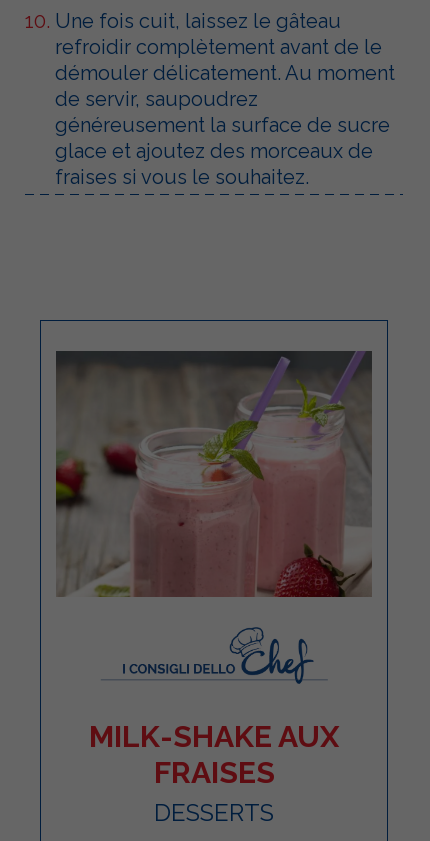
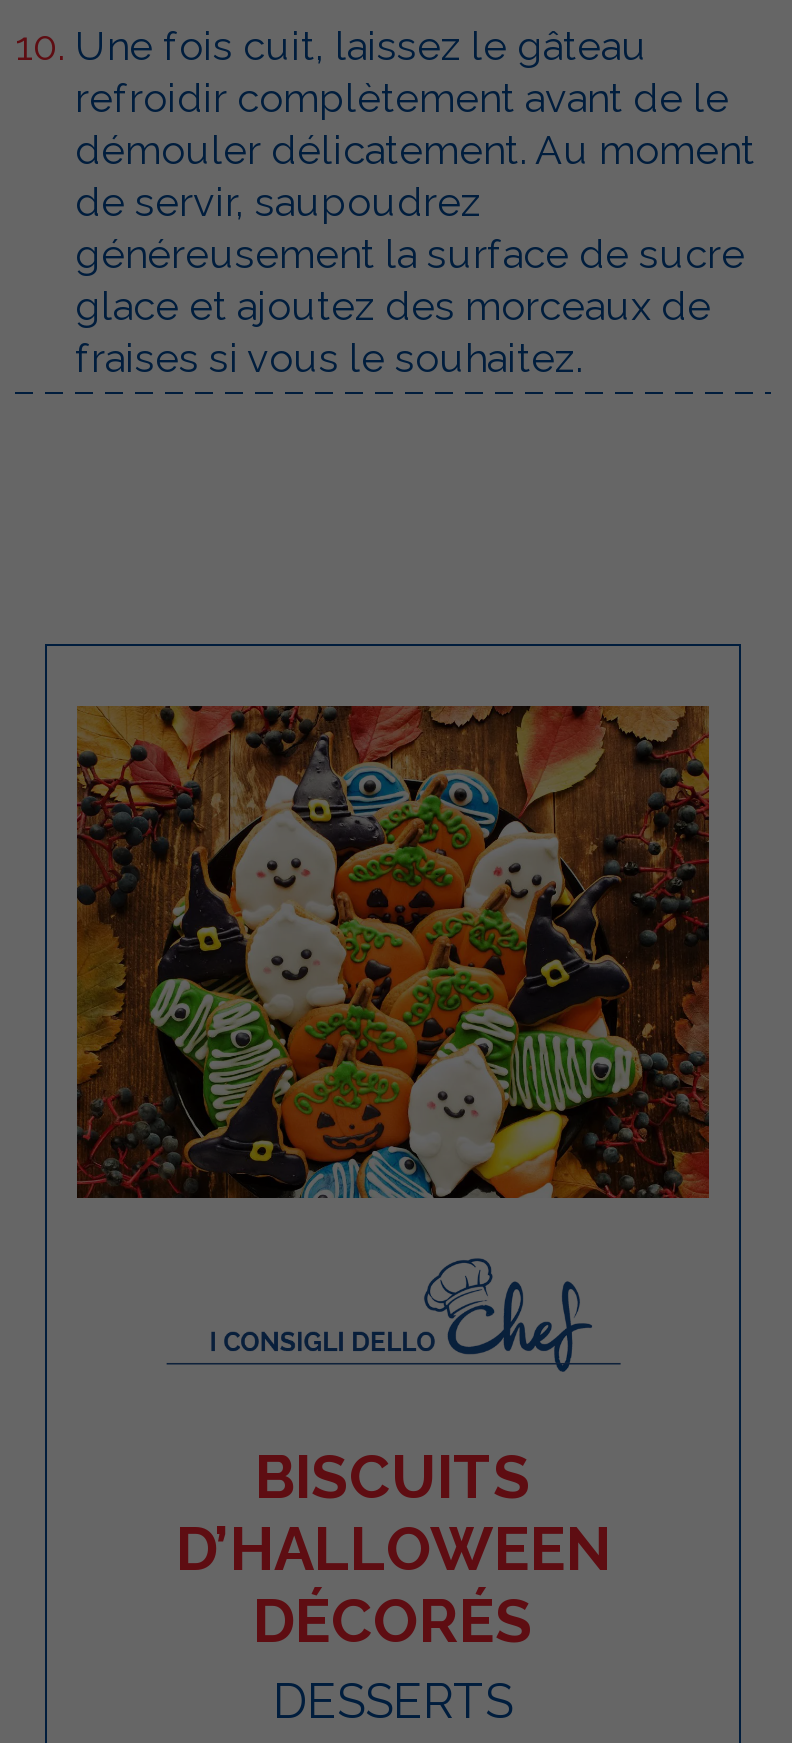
- [image]
+ [image]

- MILK-SHAKE AUX
- FRAISES
+ BISCUITS
+ D’HALLOWEEN
+ DÉCORÉS
